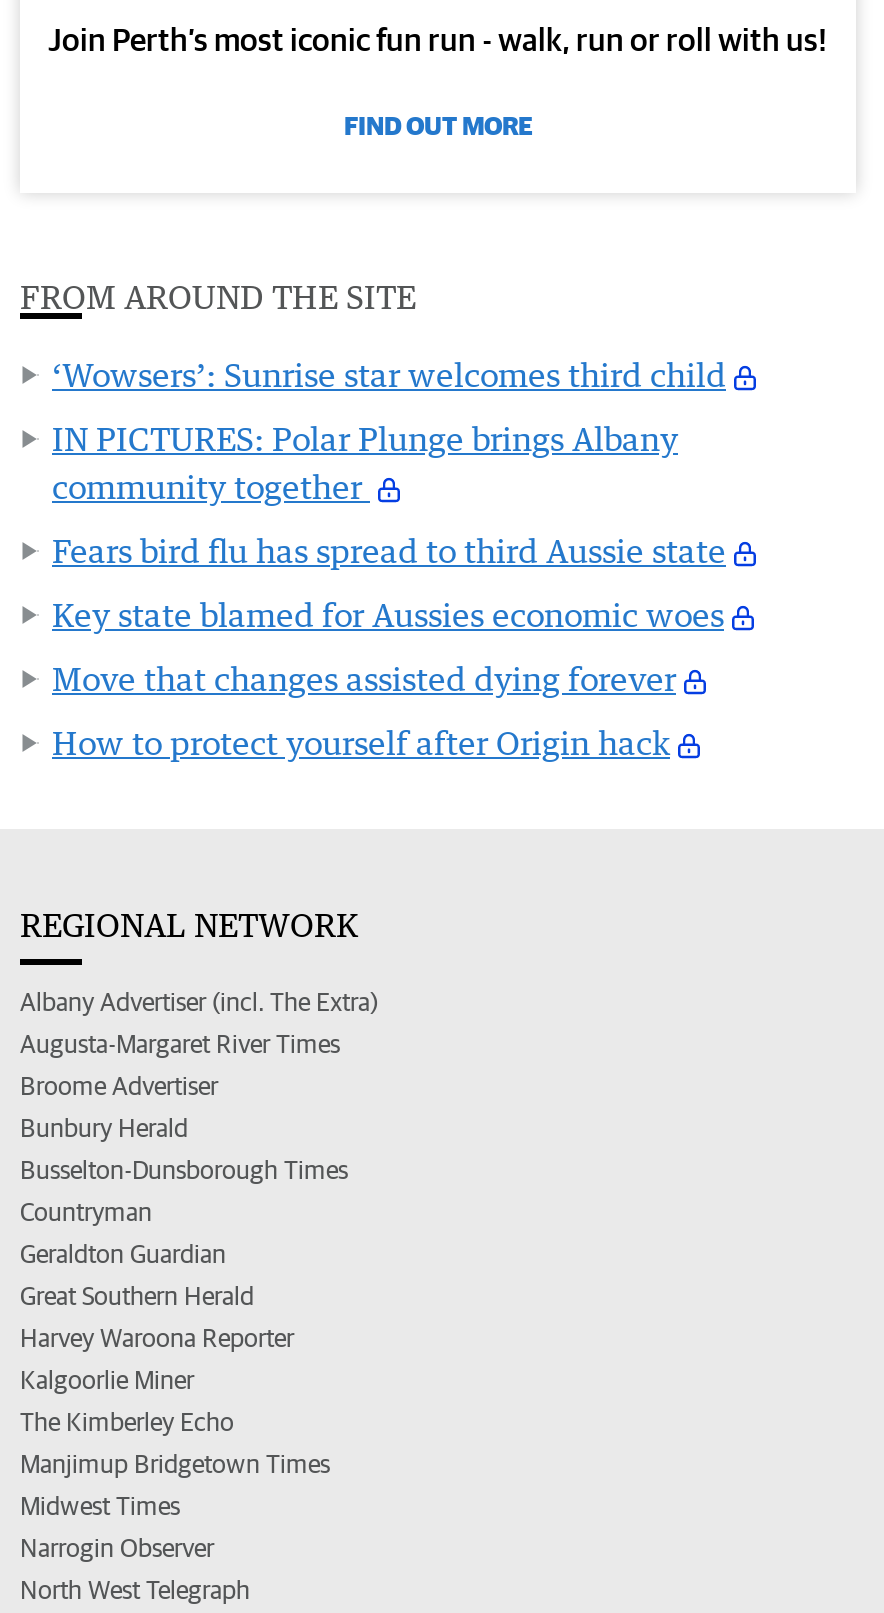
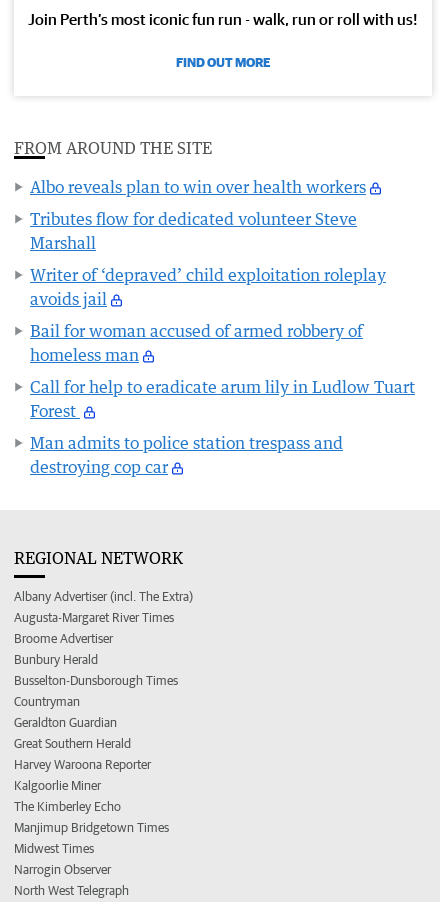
- ‘Wowsers’: Sunrise star welcomes third child
+ Albo reveals plan to win over health workers

- IN PICTURES: Polar Plunge brings Albany
- community together
+ Tributes flow for dedicated volunteer Steve
+ Marshall

- Fears bird flu has spread to third Aussie state
+ Writer of ‘depraved’ child exploitation roleplay
+ avoids jail

- Key state blamed for Aussies economic woes
+ Bail for woman accused of armed robbery of
+ homeless man

- Move that changes assisted dying forever
+ Call for help to eradicate arum lily in Ludlow Tuart
+ Forest

- How to protect yourself after Origin hack
+ Man admits to police station trespass and
+ destroying cop car
